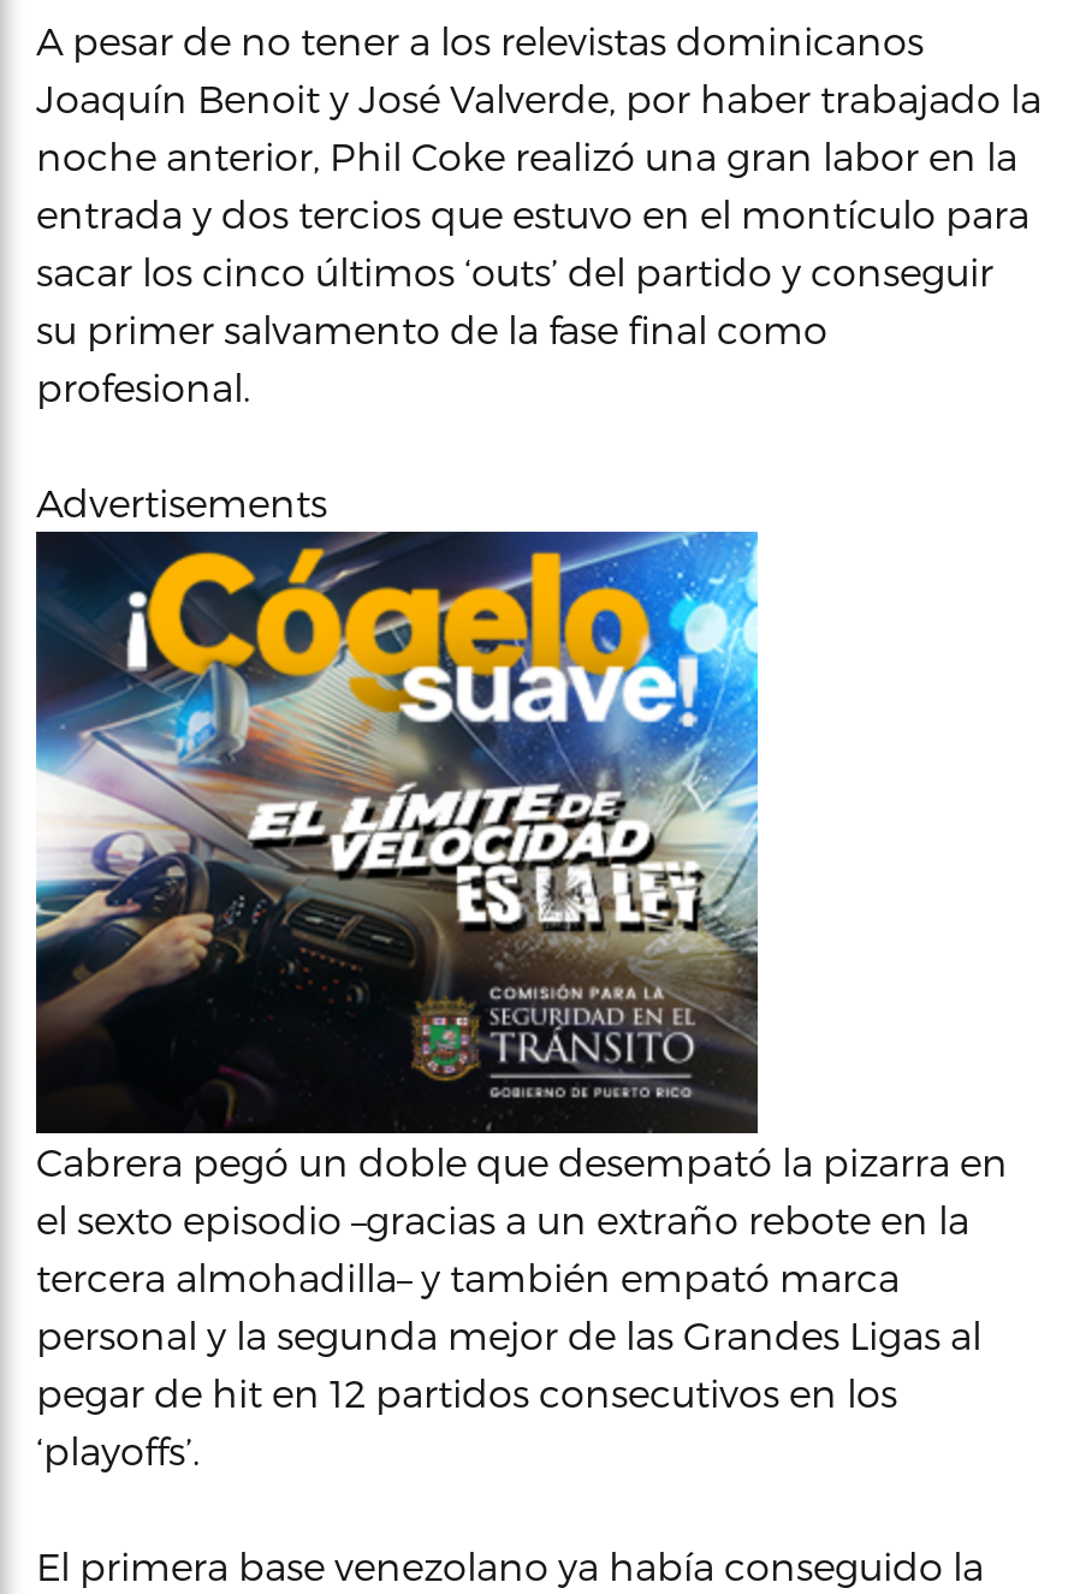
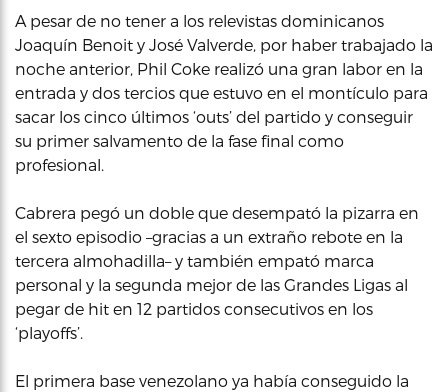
- Advertisements

- [image]
